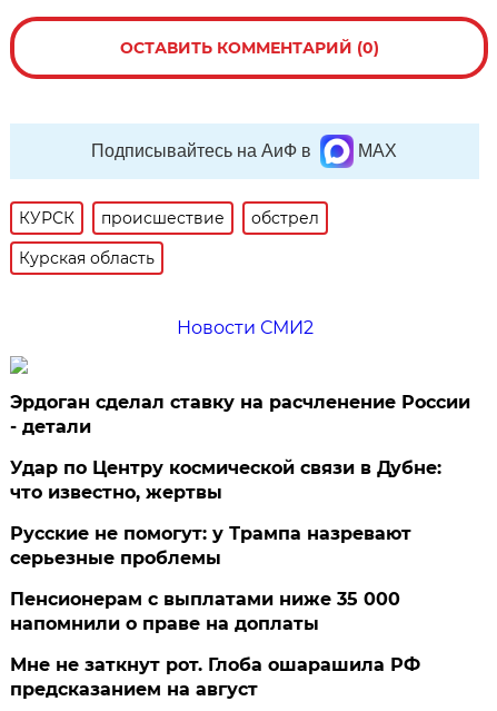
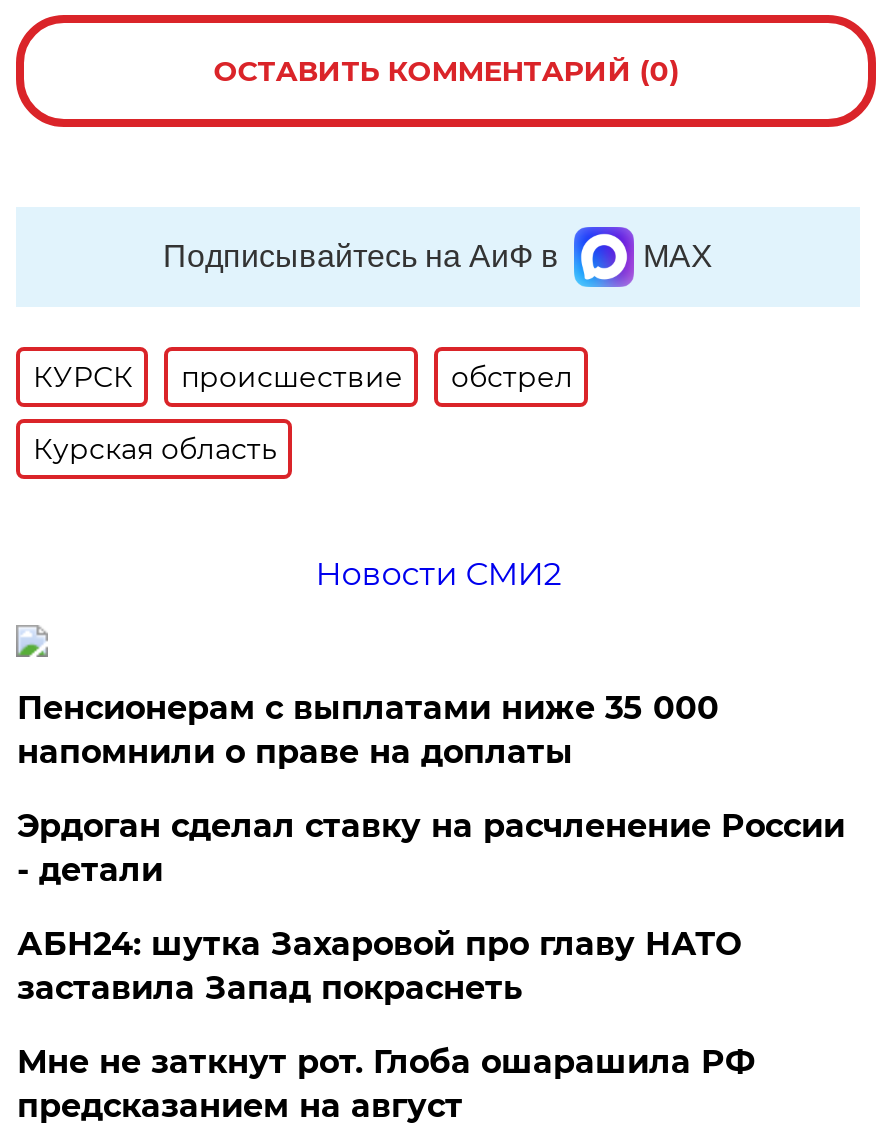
moved down: Эрдоган сделал ставку на расчленение России | - детали

- Удар по Центру космической связи в Дубне:
- что известно, жертвы
- Русские не помогут: у Трампа назревают
- серьезные проблемы
+ АБН24: шутка Захаровой про главу НАТО
+ заставила Запад покраснеть

moved up: Пенсионерам с выплатами ниже 35 000 | напомнили о праве на доплаты
